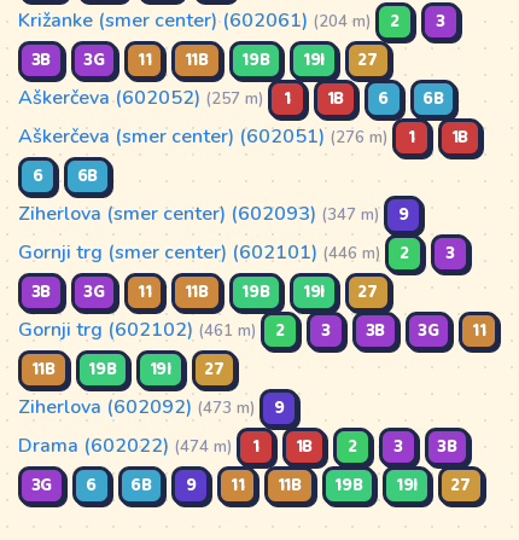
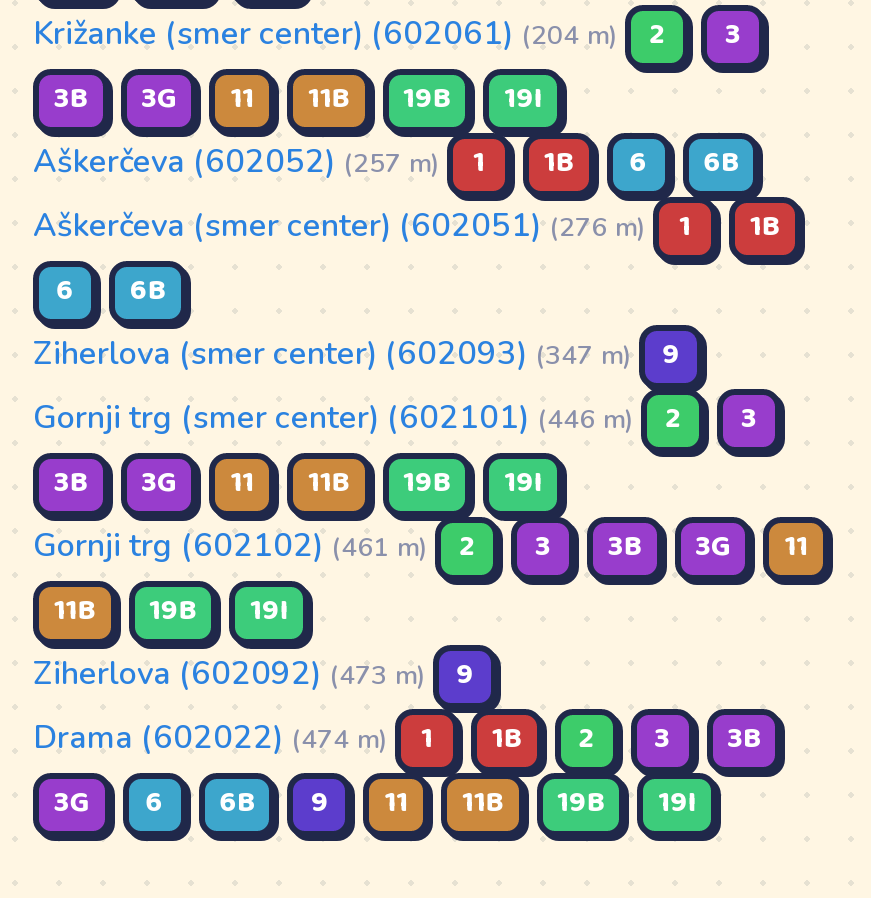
- 27

- 27

- 27

- 27
